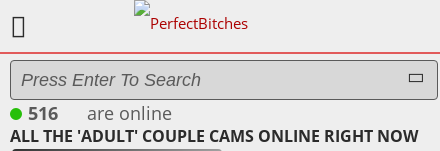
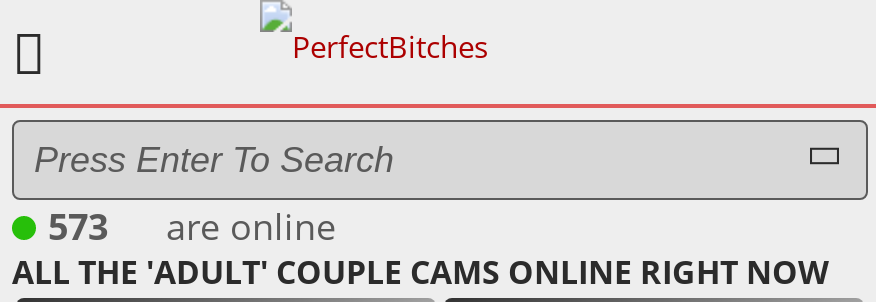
- 516 are online
+ 573 are online
